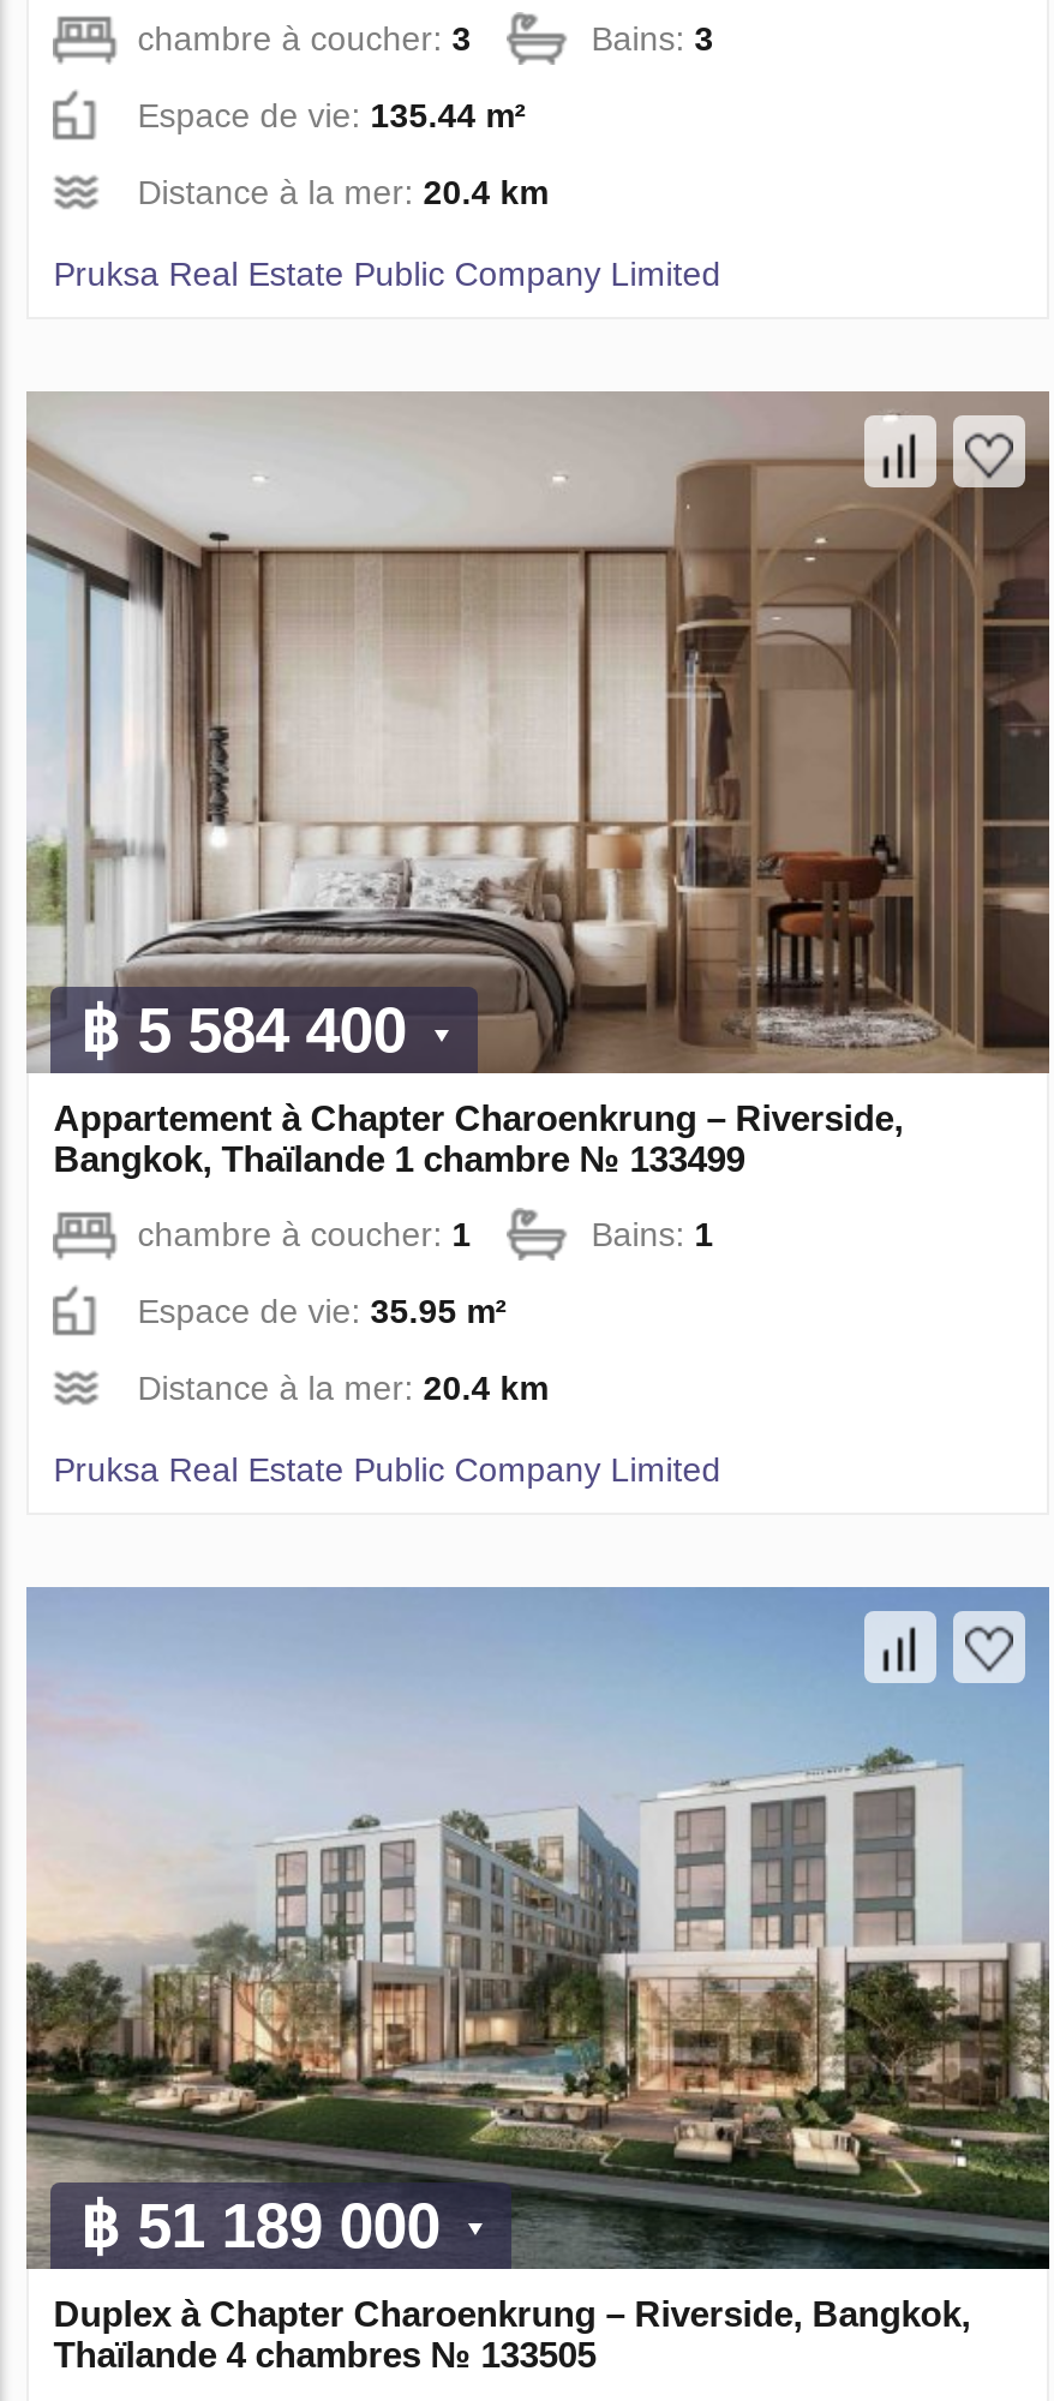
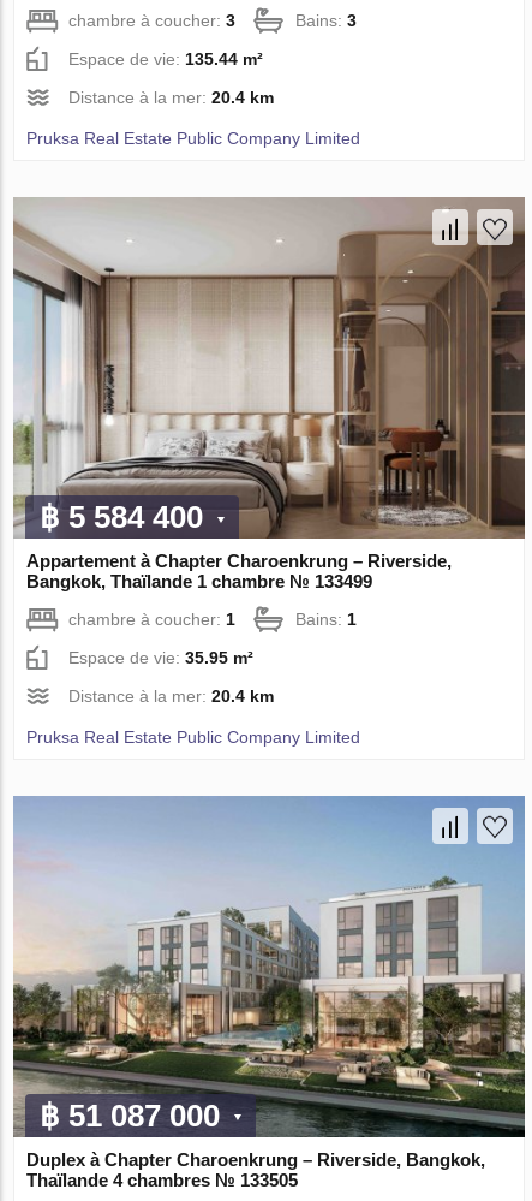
- ฿ 51 189 000
+ ฿ 51 087 000
